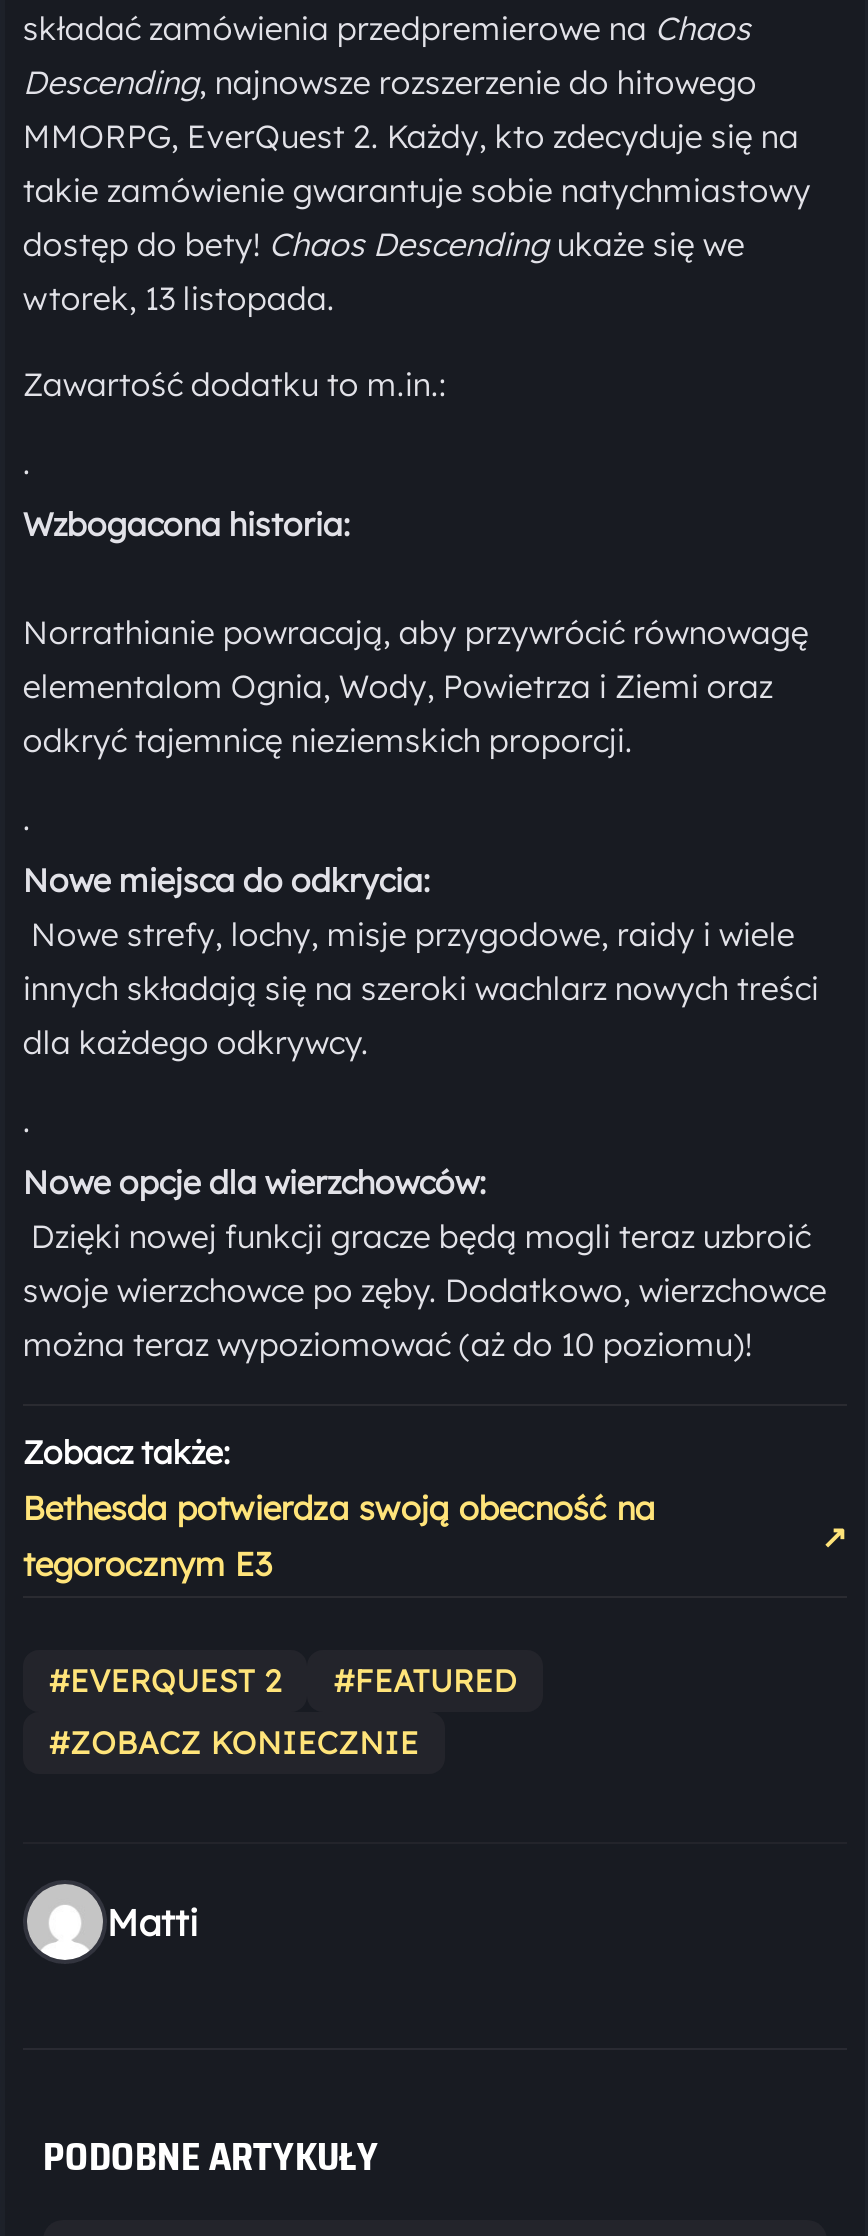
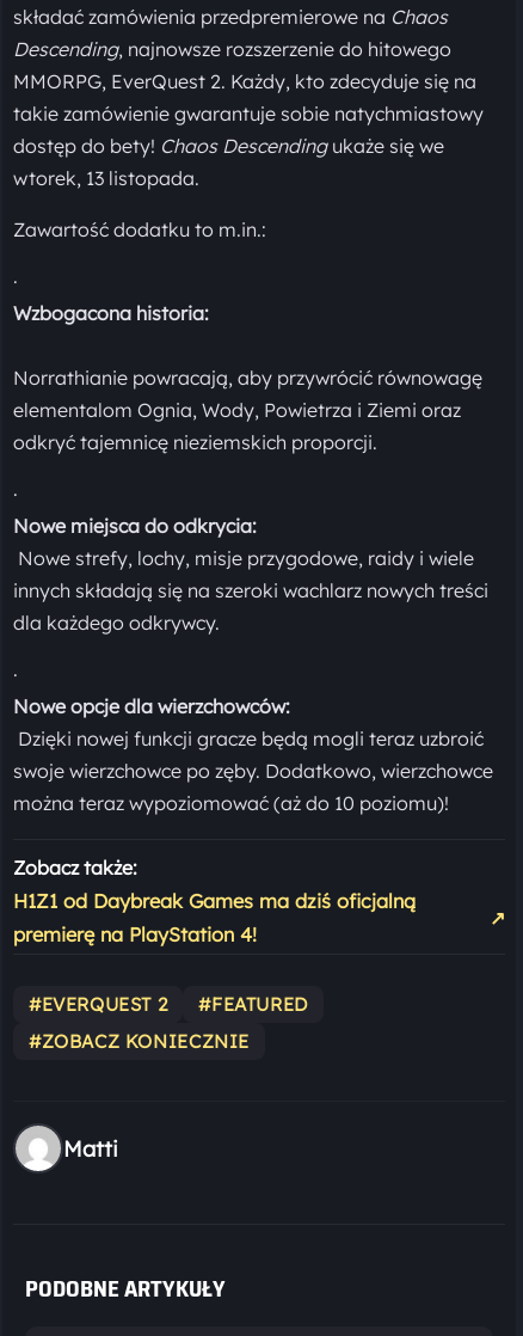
- Bethesda potwierdza swoją obecność na
- tegorocznym E3
+ H1Z1 od Daybreak Games ma dziś oficjalną
+ premierę na PlayStation 4!
